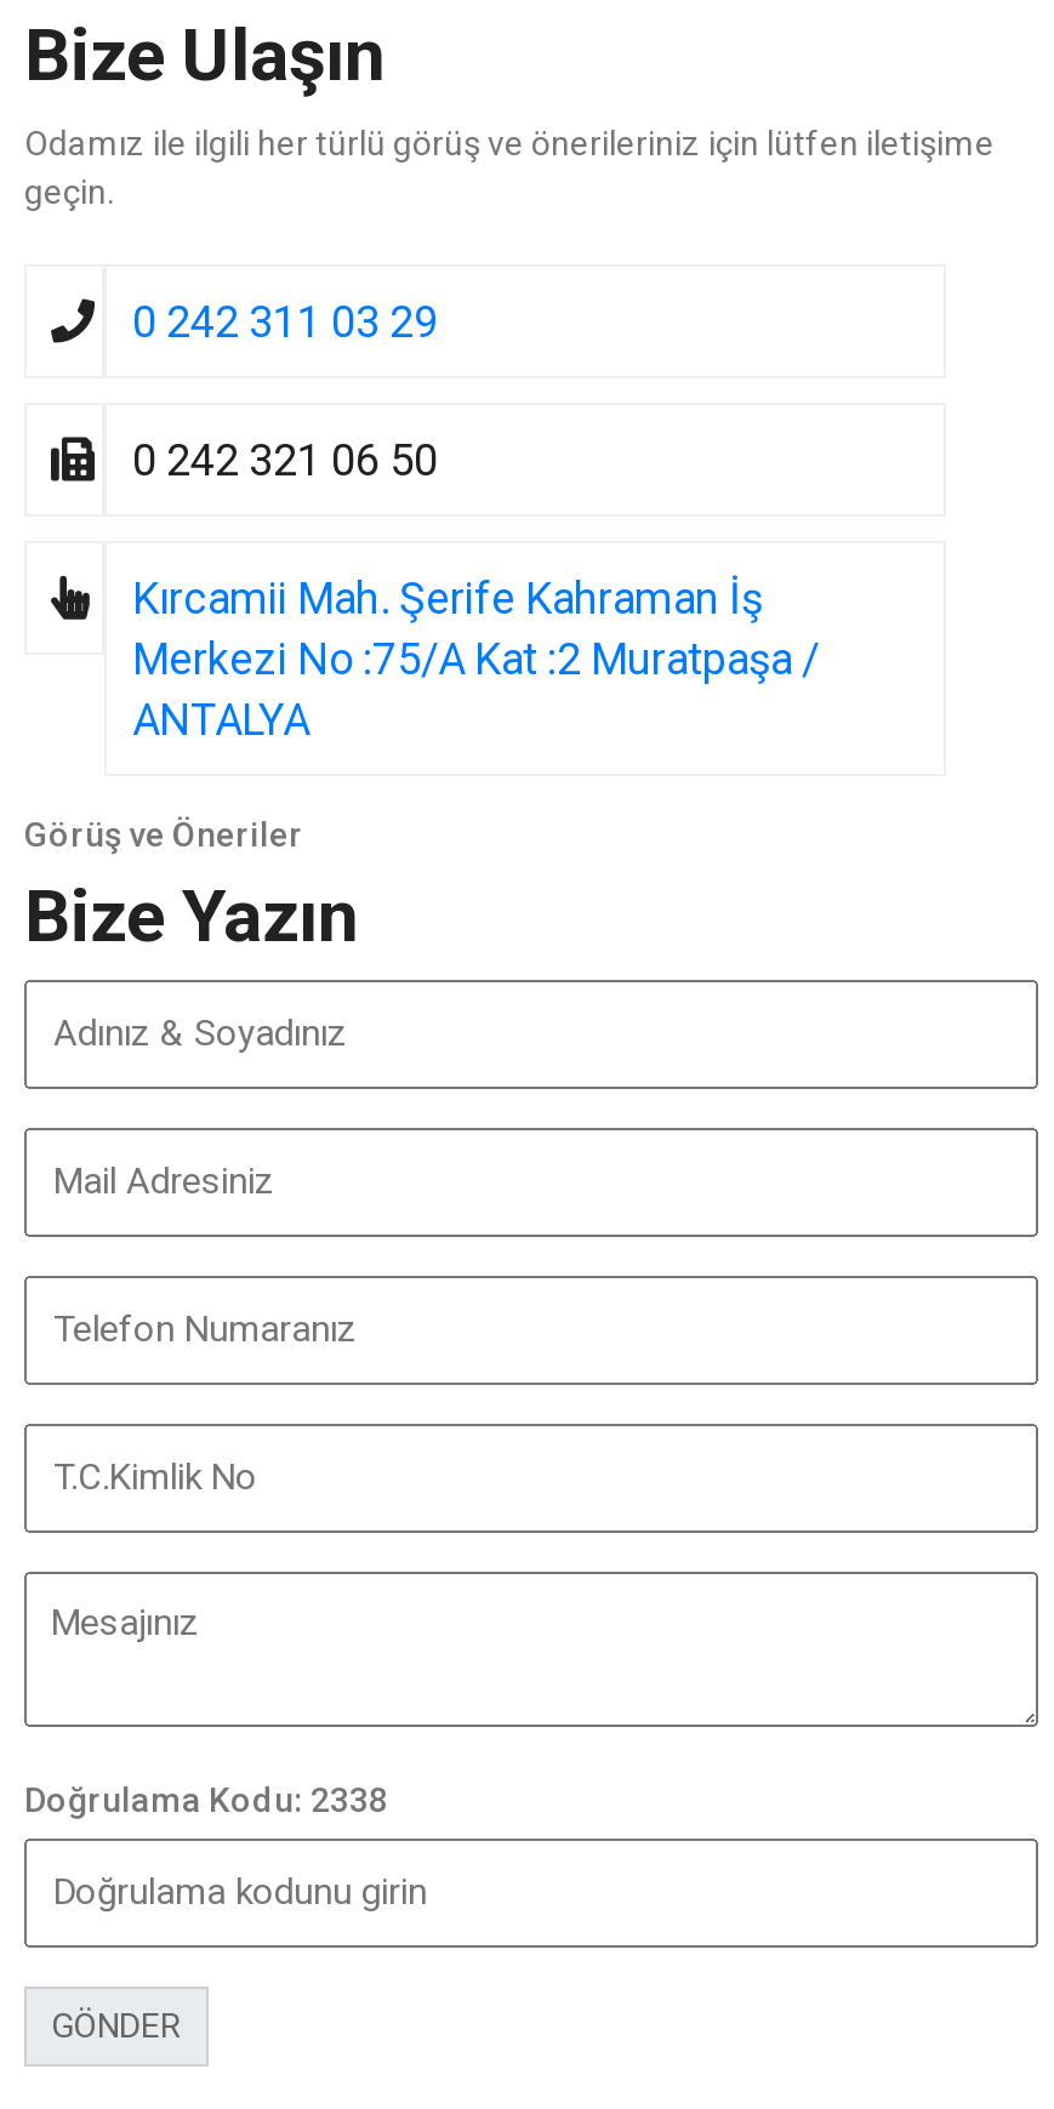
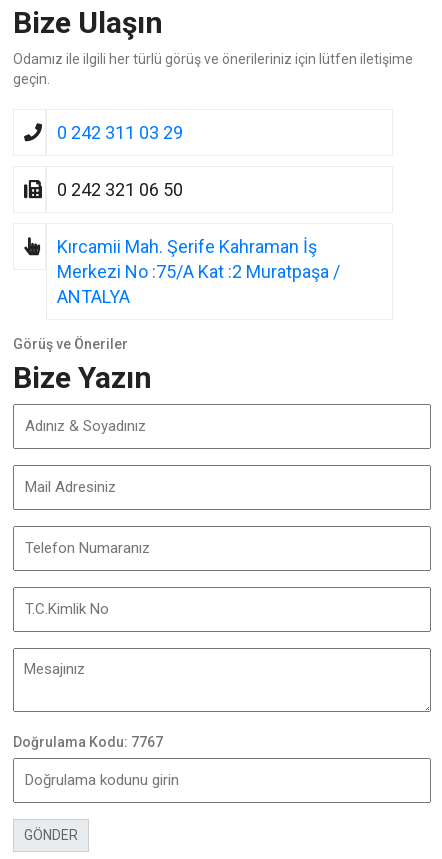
- Doğrulama Kodu: 2338
+ Doğrulama Kodu: 7767
